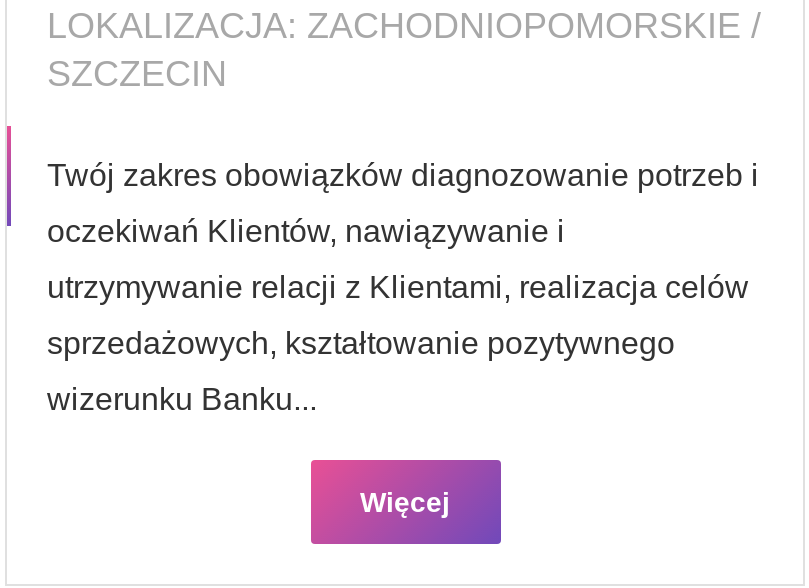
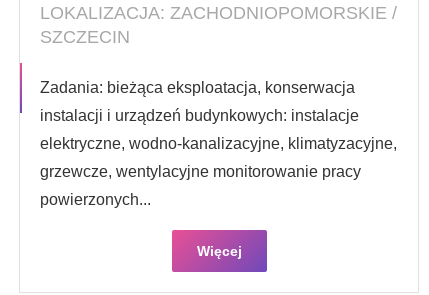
- Twój zakres obowiązków diagnozowanie potrzeb i
+ Zadania: bieżąca eksploatacja, konserwacja

- oczekiwań Klientów, nawiązywanie i
+ instalacji i urządzeń budynkowych: instalacje

- utrzymywanie relacji z Klientami, realizacja celów
+ elektryczne, wodno-kanalizacyjne, klimatyzacyjne,

- sprzedażowych, kształtowanie pozytywnego
+ grzewcze, wentylacyjne monitorowanie pracy

- wizerunku Banku...
+ powierzonych...
